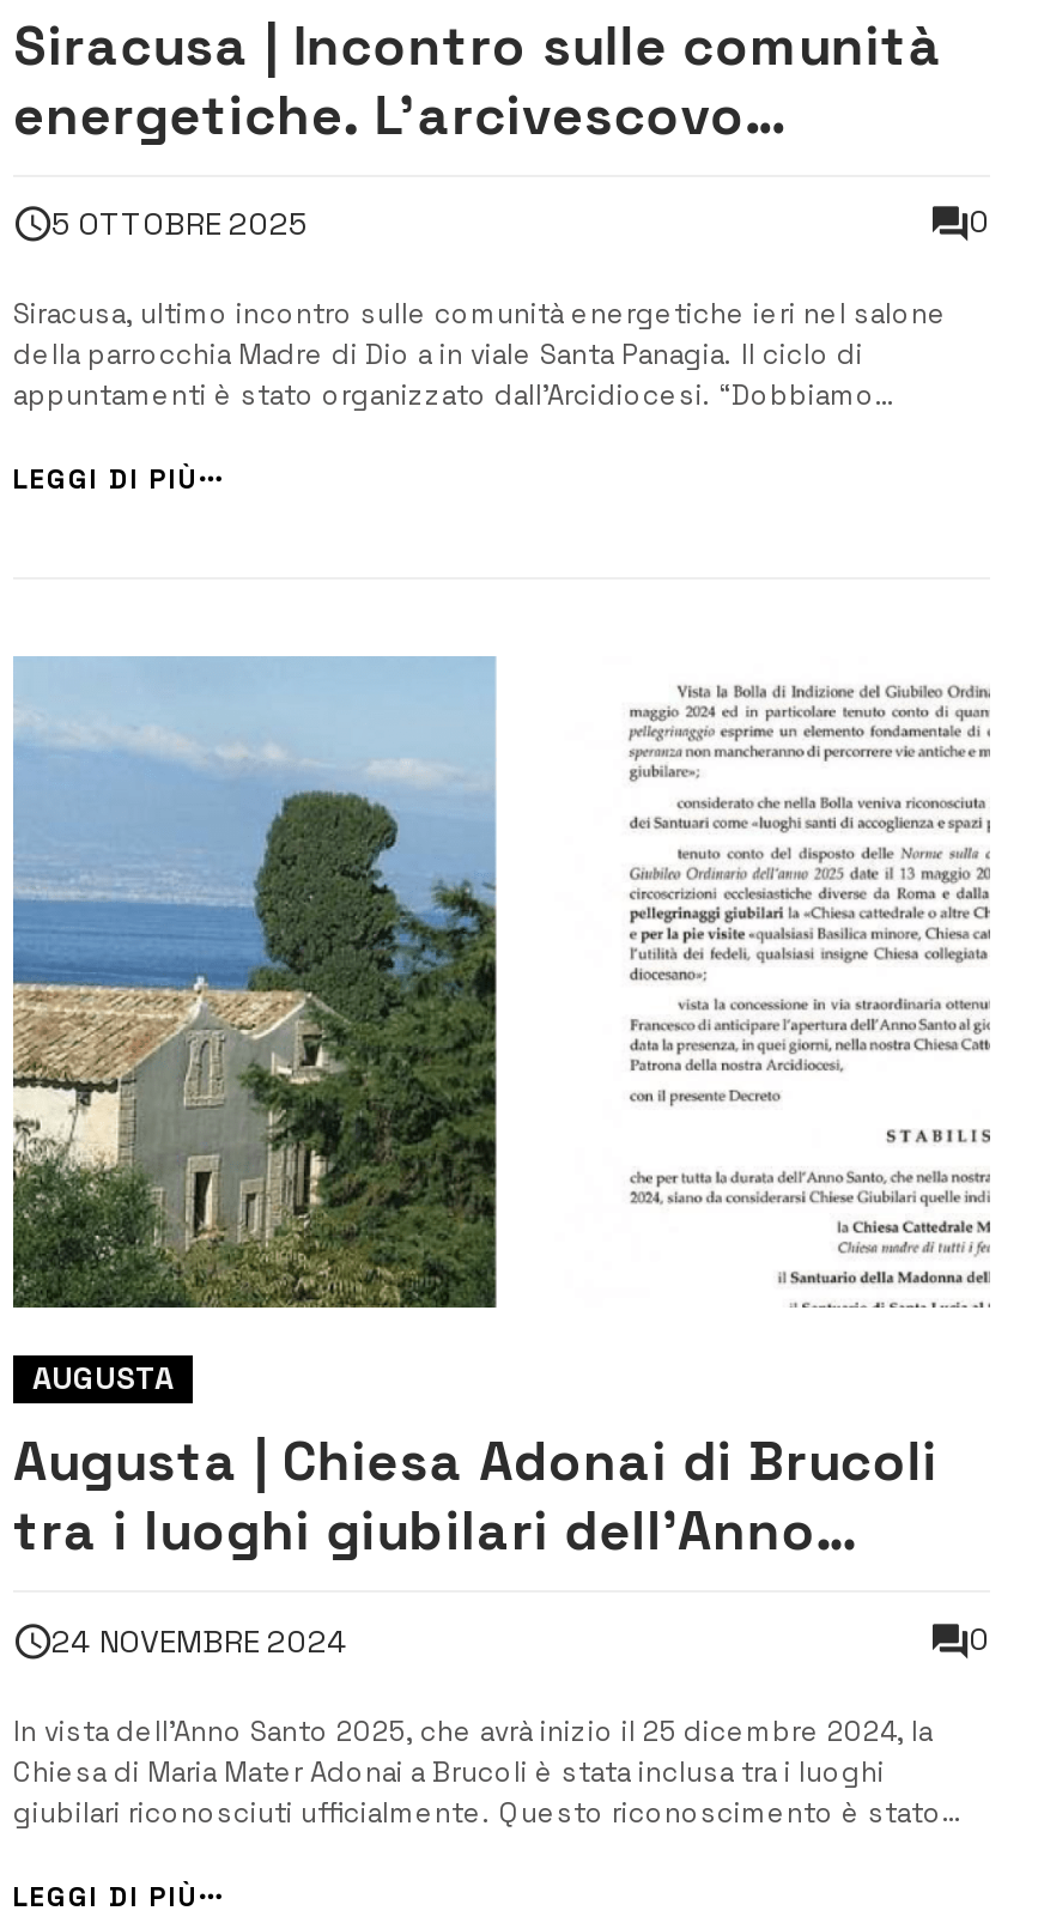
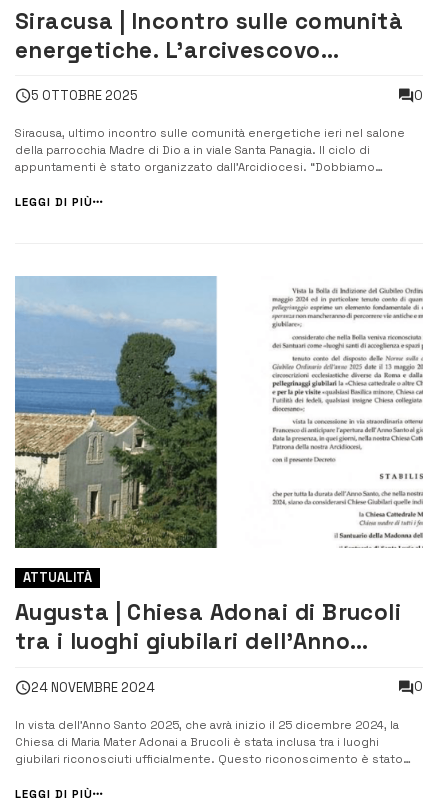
- AUGUSTA
+ ATTUALITÀ
